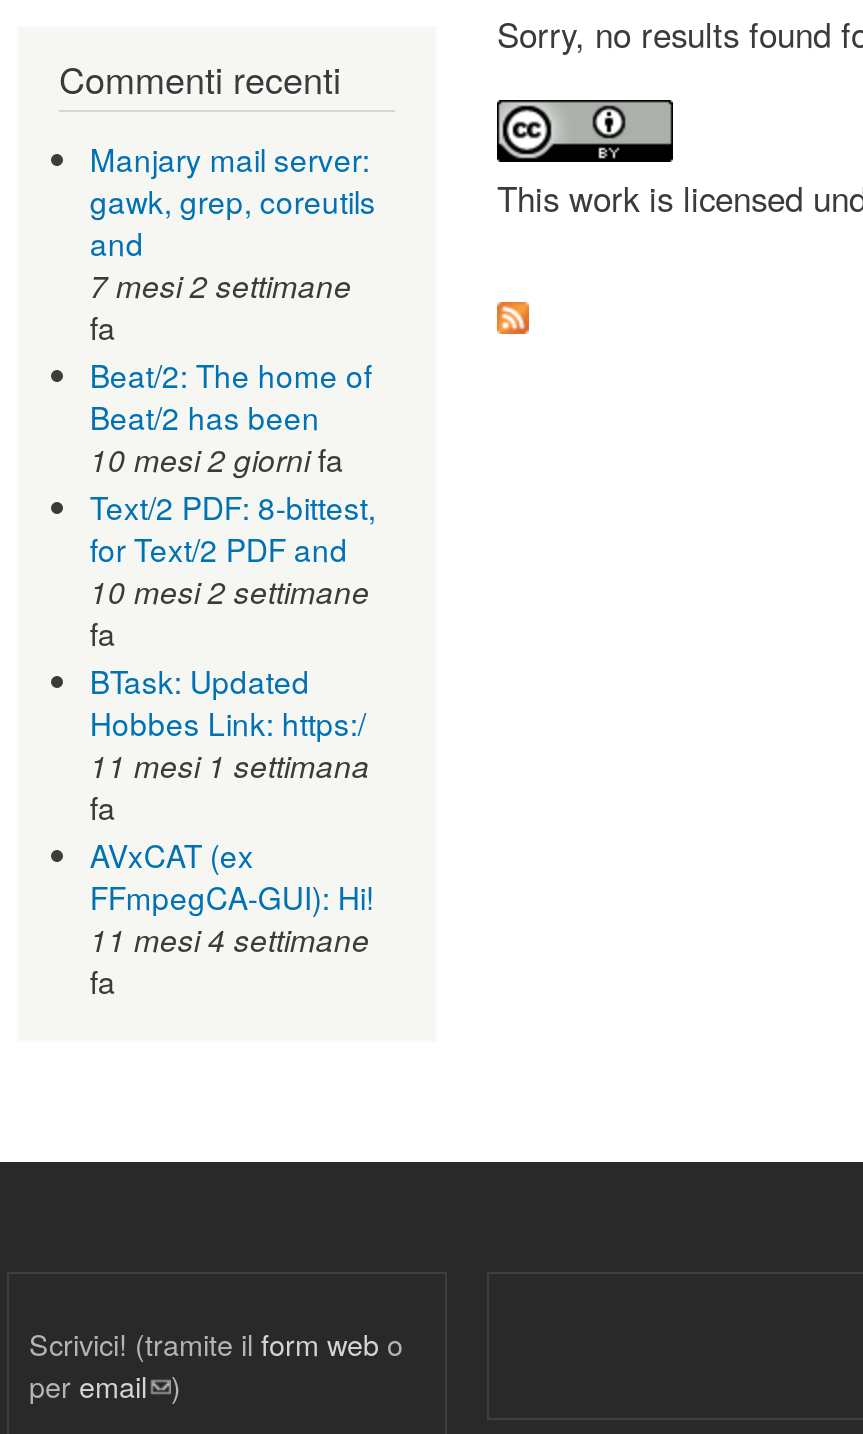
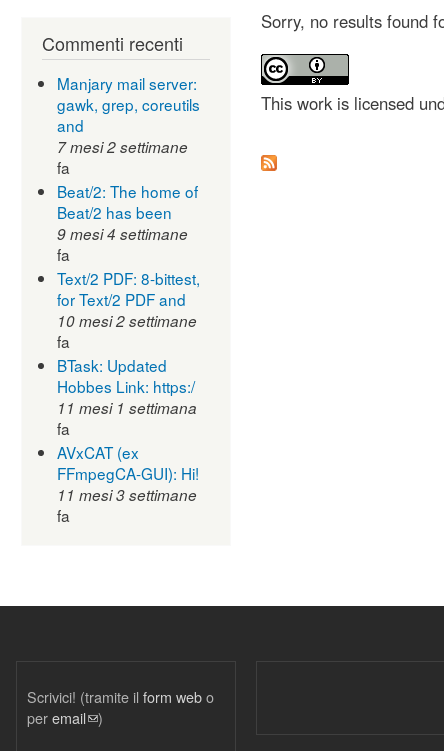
- 10 mesi 2 giornifa
+ 9 mesi 4 settimane
+ fa

- 11 mesi 4 settimane
+ 11 mesi 3 settimane
